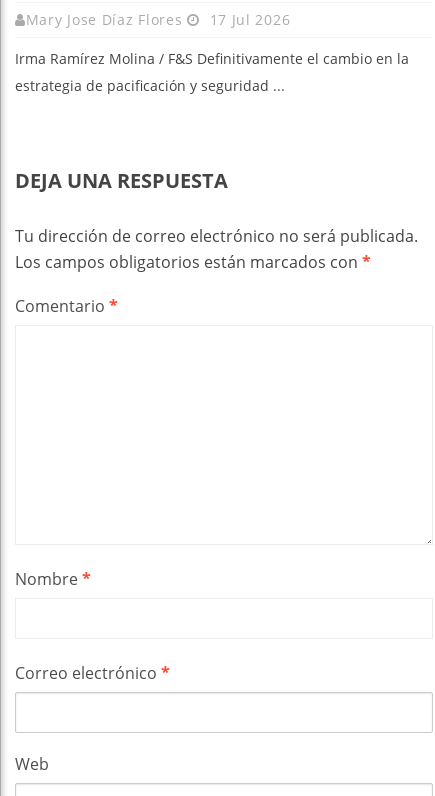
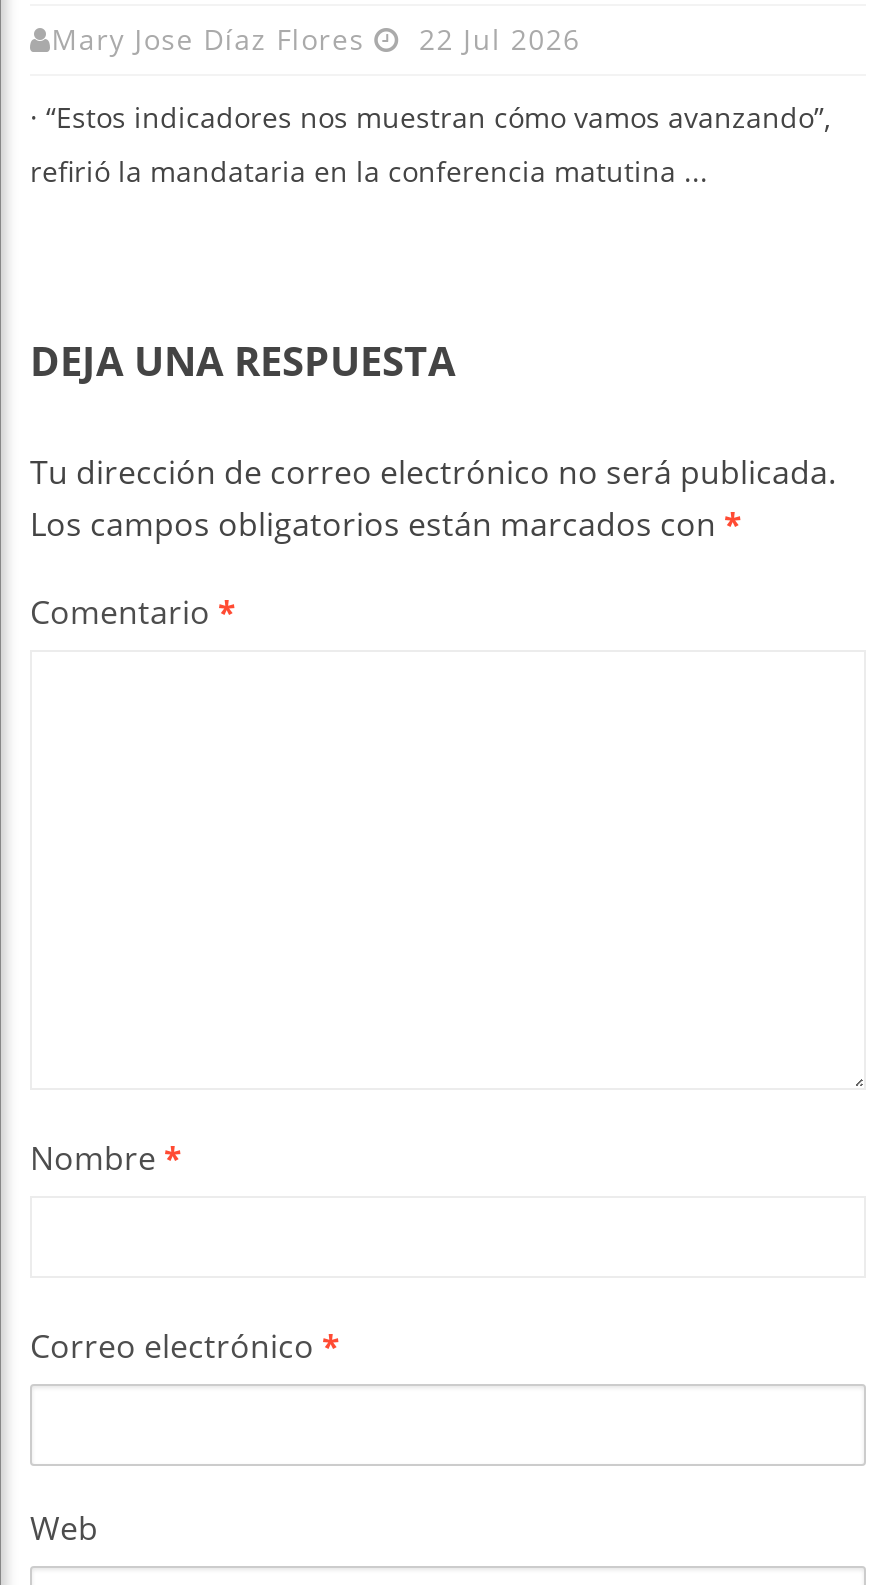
- Mary Jose Díaz Flores 17 Jul 2026
+ Mary Jose Díaz Flores 22 Jul 2026

- Irma Ramírez Molina / F&S Definitivamente el cambio en la
- estrategia de pacificación y seguridad ...
+ · “Estos indicadores nos muestran cómo vamos avanzando”,
+ refirió la mandataria en la conferencia matutina ...
